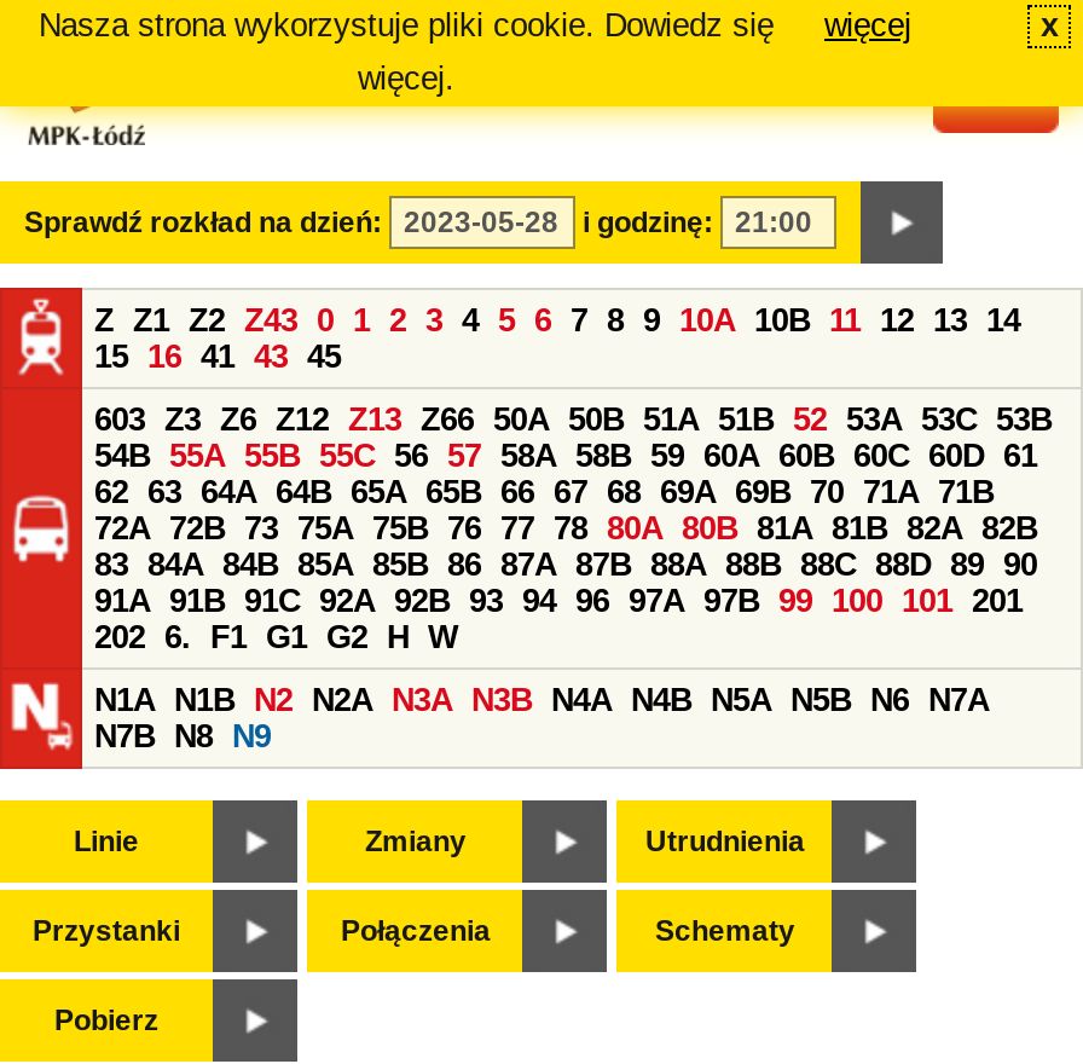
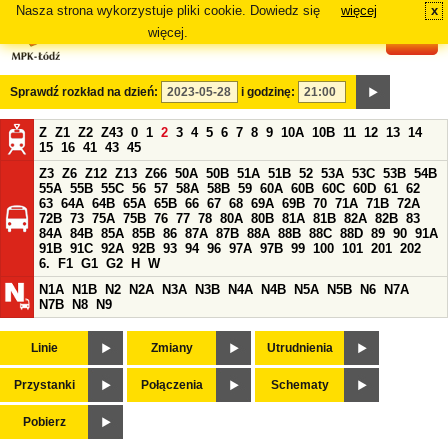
- 603 Z3 Z6 Z12 Z13 Z66 50A 50B 51A 51B 52 53A 53C 53B
- 54B 55A 55B 55C 56 57 58A 58B 59 60A 60B 60C 60D 61
- 62 63 64A 64B 65A 65B 66 67 68 69A 69B 70 71A 71B
- 72A 72B 73 75A 75B 76 77 78 80A 80B 81A 81B 82A 82B
- 83 84A 84B 85A 85B 86 87A 87B 88A 88B 88C 88D 89 90
- 91A 91B 91C 92A 92B 93 94 96 97A 97B 99 100 101 201
- 202 6. F1 G1 G2 H W
+ Z3 Z6 Z12 Z13 Z66 50A 50B 51A 51B 52 53A 53C 53B 54B
+ 55A 55B 55C 56 57 58A 58B 59 60A 60B 60C 60D 61 62
+ 63 64A 64B 65A 65B 66 67 68 69A 69B 70 71A 71B 72A
+ 72B 73 75A 75B 76 77 78 80A 80B 81A 81B 82A 82B 83
+ 84A 84B 85A 85B 86 87A 87B 88A 88B 88C 88D 89 90 91A
+ 91B 91C 92A 92B 93 94 96 97A 97B 99 100 101 201 202
+ 6. F1 G1 G2 H W
